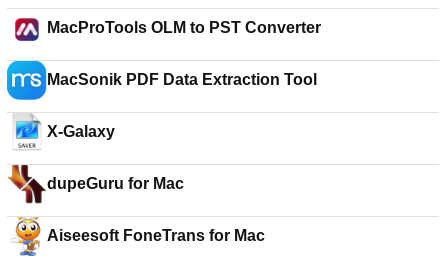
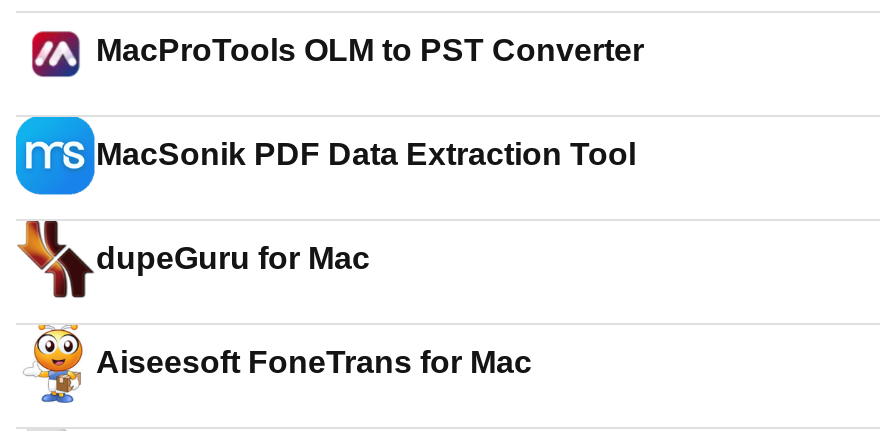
- [image]
- X-Galaxy
